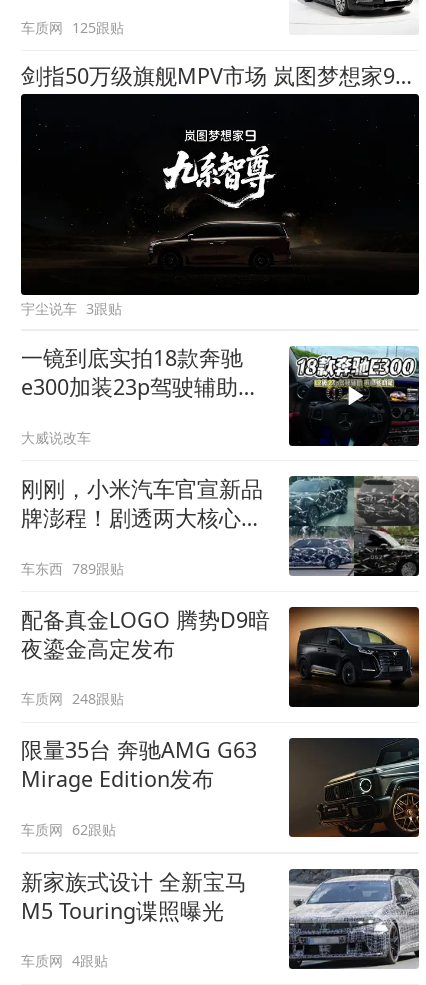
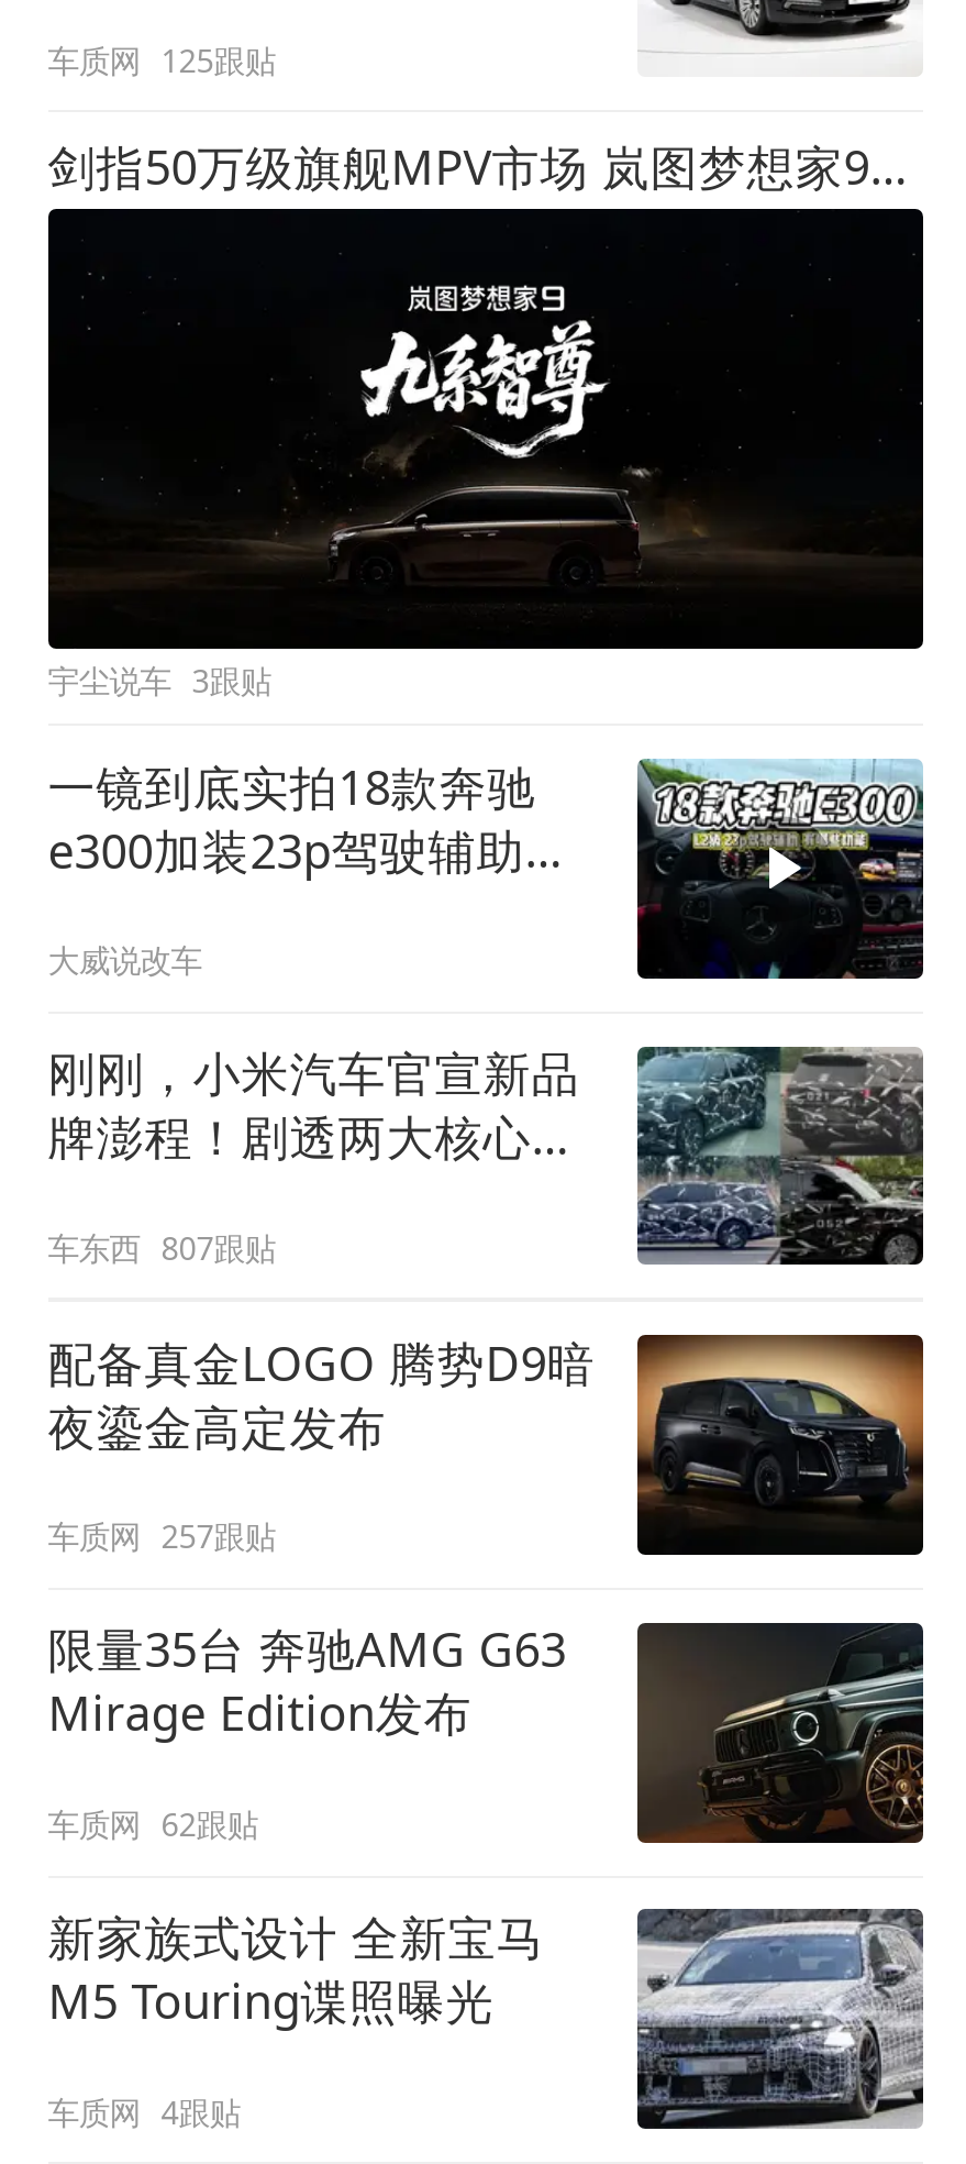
- 车东西 789跟贴
+ 车东西 807跟贴

- 车质网 248跟贴
+ 车质网 257跟贴
